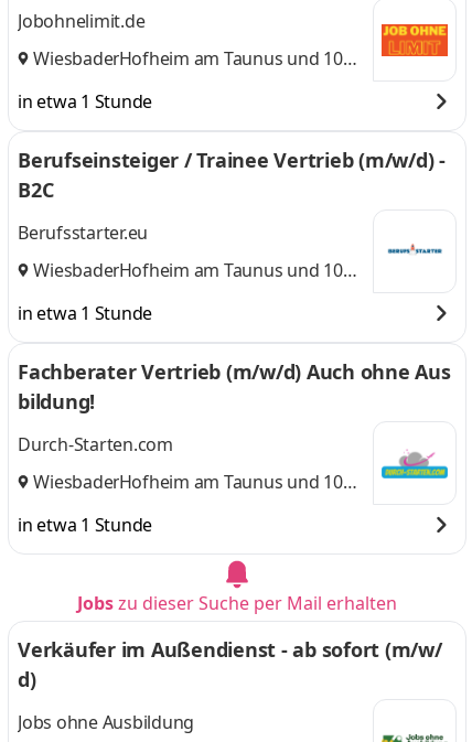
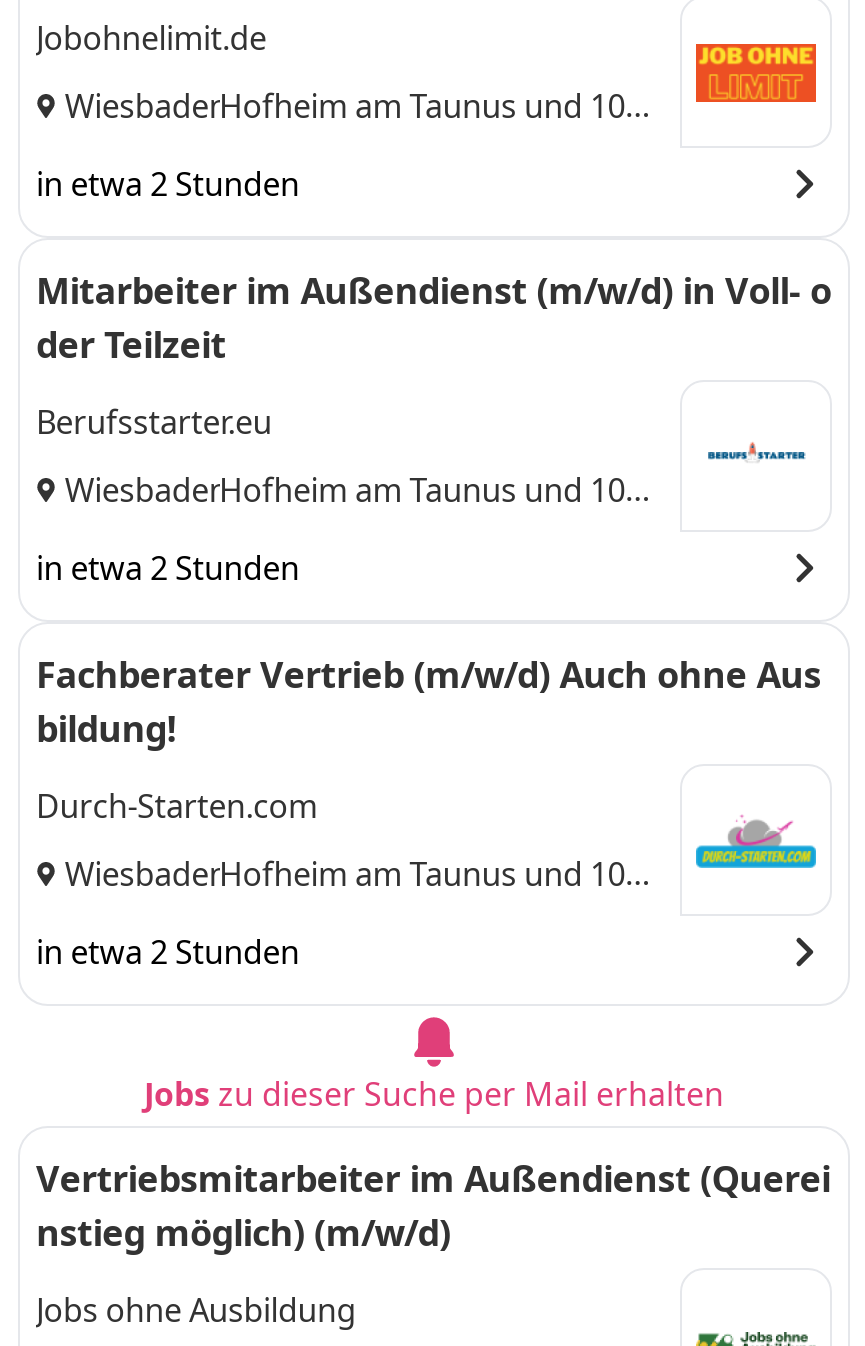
- in etwa 1 Stunde
+ in etwa 2 Stunden

- Berufseinsteiger / Trainee Vertrieb (m/w/d) -
- B2C
+ Mitarbeiter im Außendienst (m/w/d) in Voll- o
+ der Teilzeit

- in etwa 1 Stunde
+ in etwa 2 Stunden

- in etwa 1 Stunde
+ in etwa 2 Stunden

- Verkäufer im Außendienst - ab sofort (m/w/
- d)
+ Vertriebsmitarbeiter im Außendienst (Querei
+ nstieg möglich) (m/w/d)
